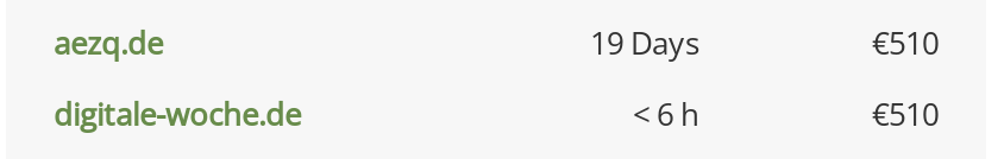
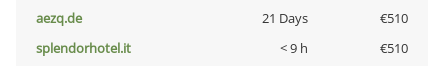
- 19 Days
+ 21 Days

- digitale-woche.de
- < 6 h
+ splendorhotel.it
+ < 9 h
